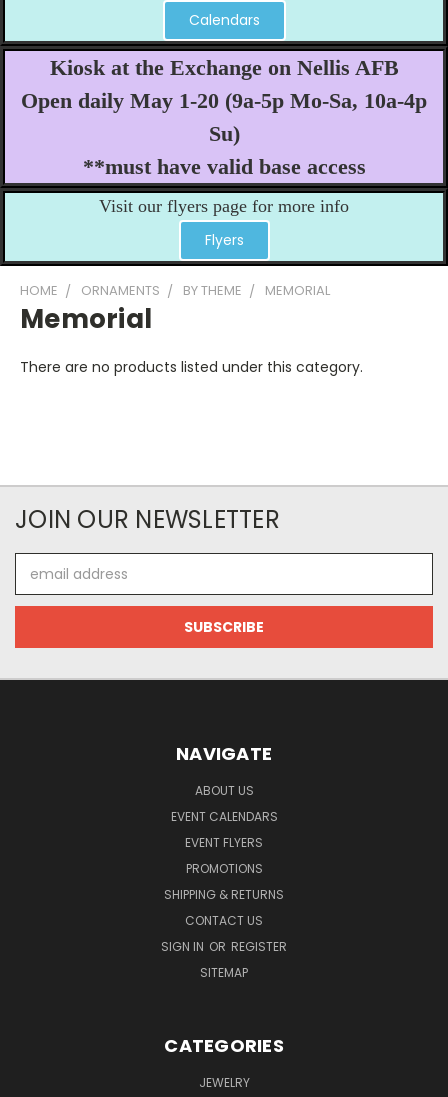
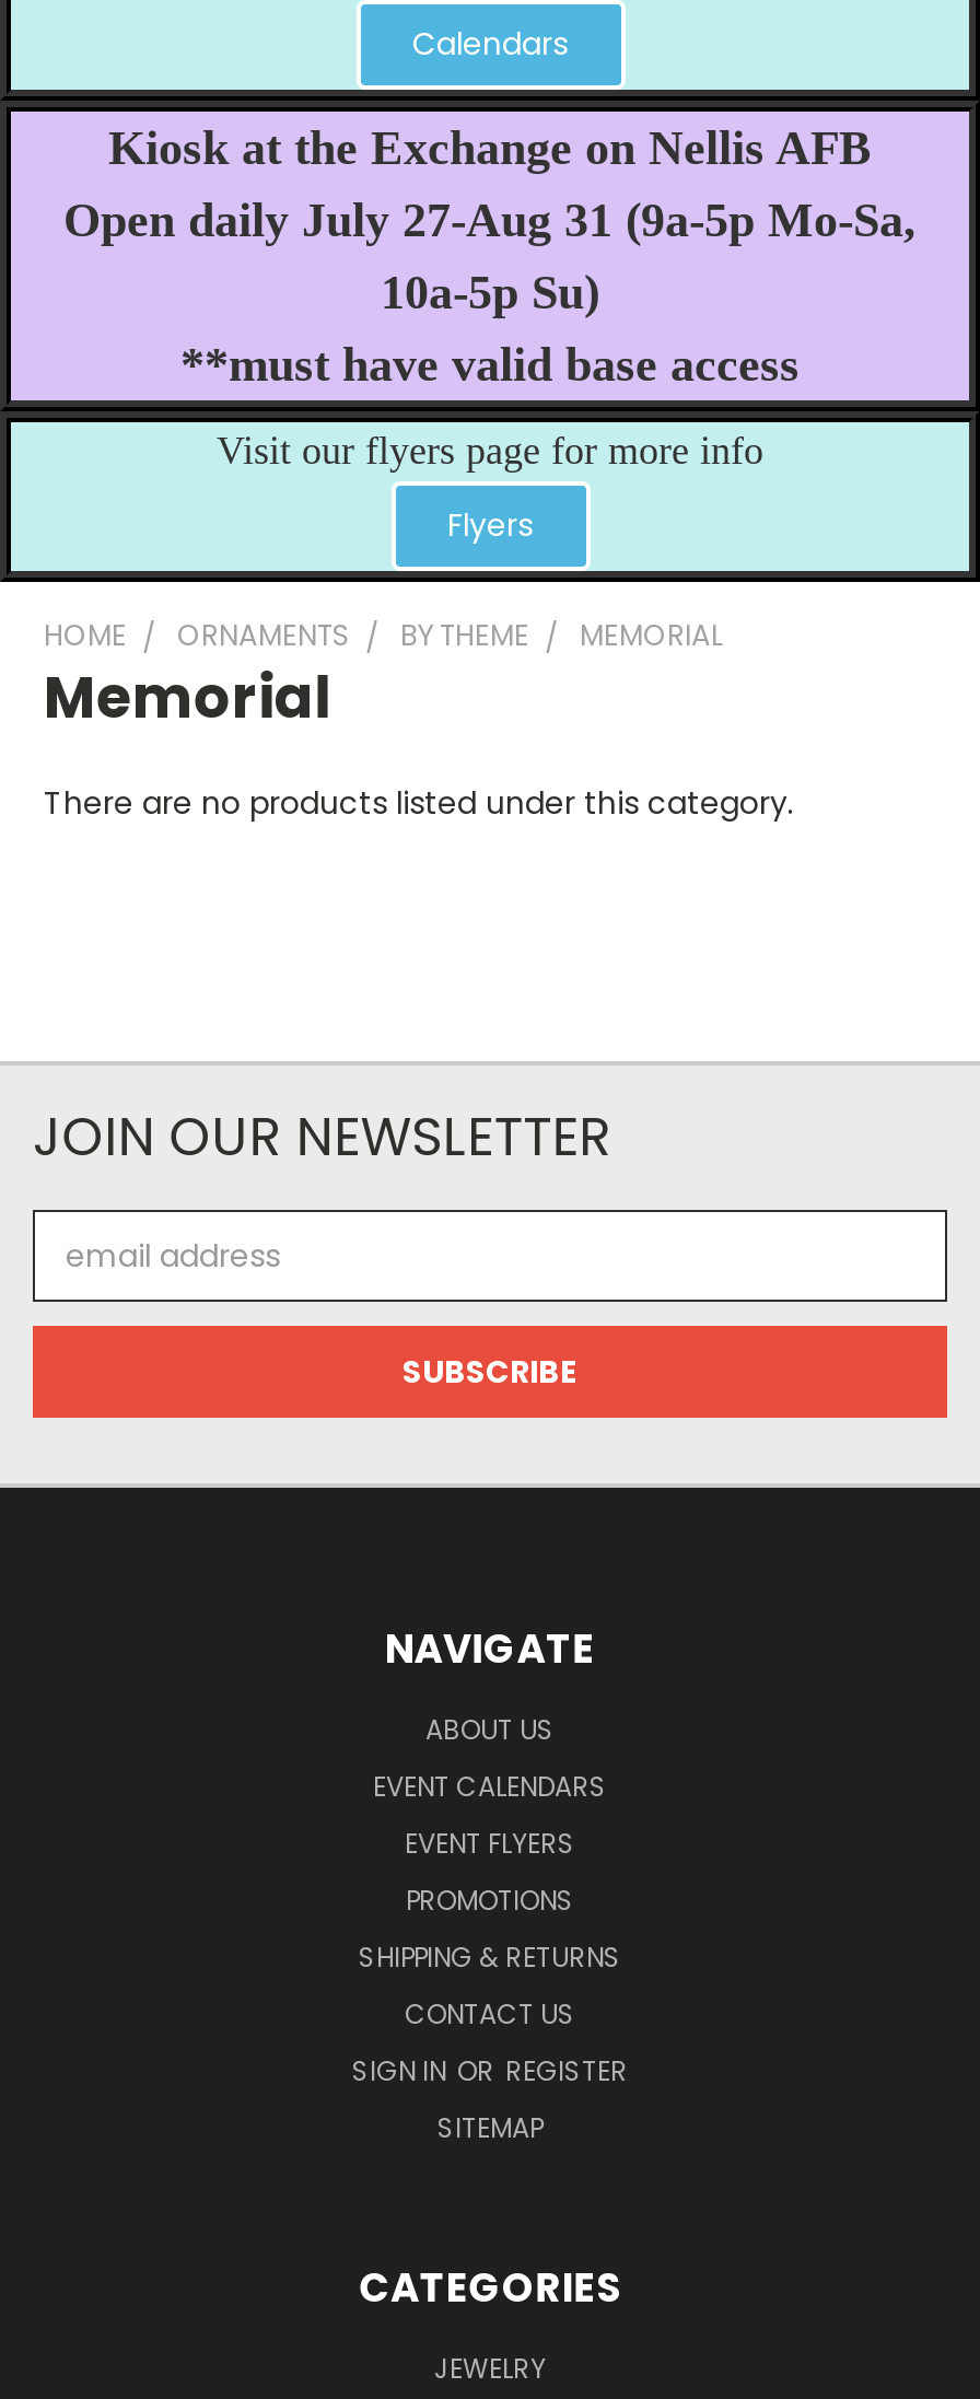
- Open daily May 1-20 (9a-5p Mo-Sa, 10a-4p
- Su)
+ Open daily July 27-Aug 31 (9a-5p Mo-Sa,
+ 10a-5p Su)
